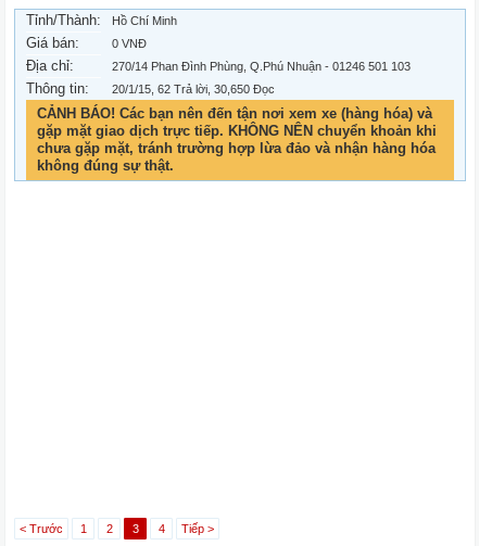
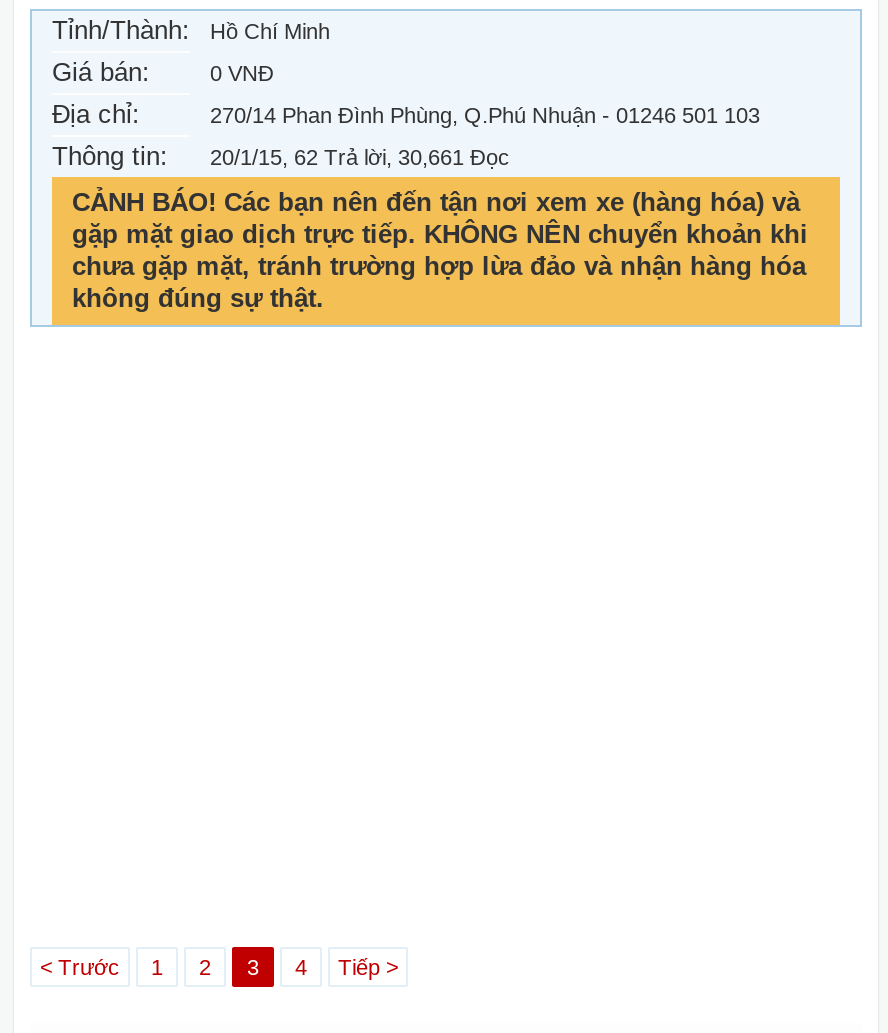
- Thông tin: 20/1/15, 62 Trả lời, 30,650 Đọc
+ Thông tin: 20/1/15, 62 Trả lời, 30,661 Đọc
